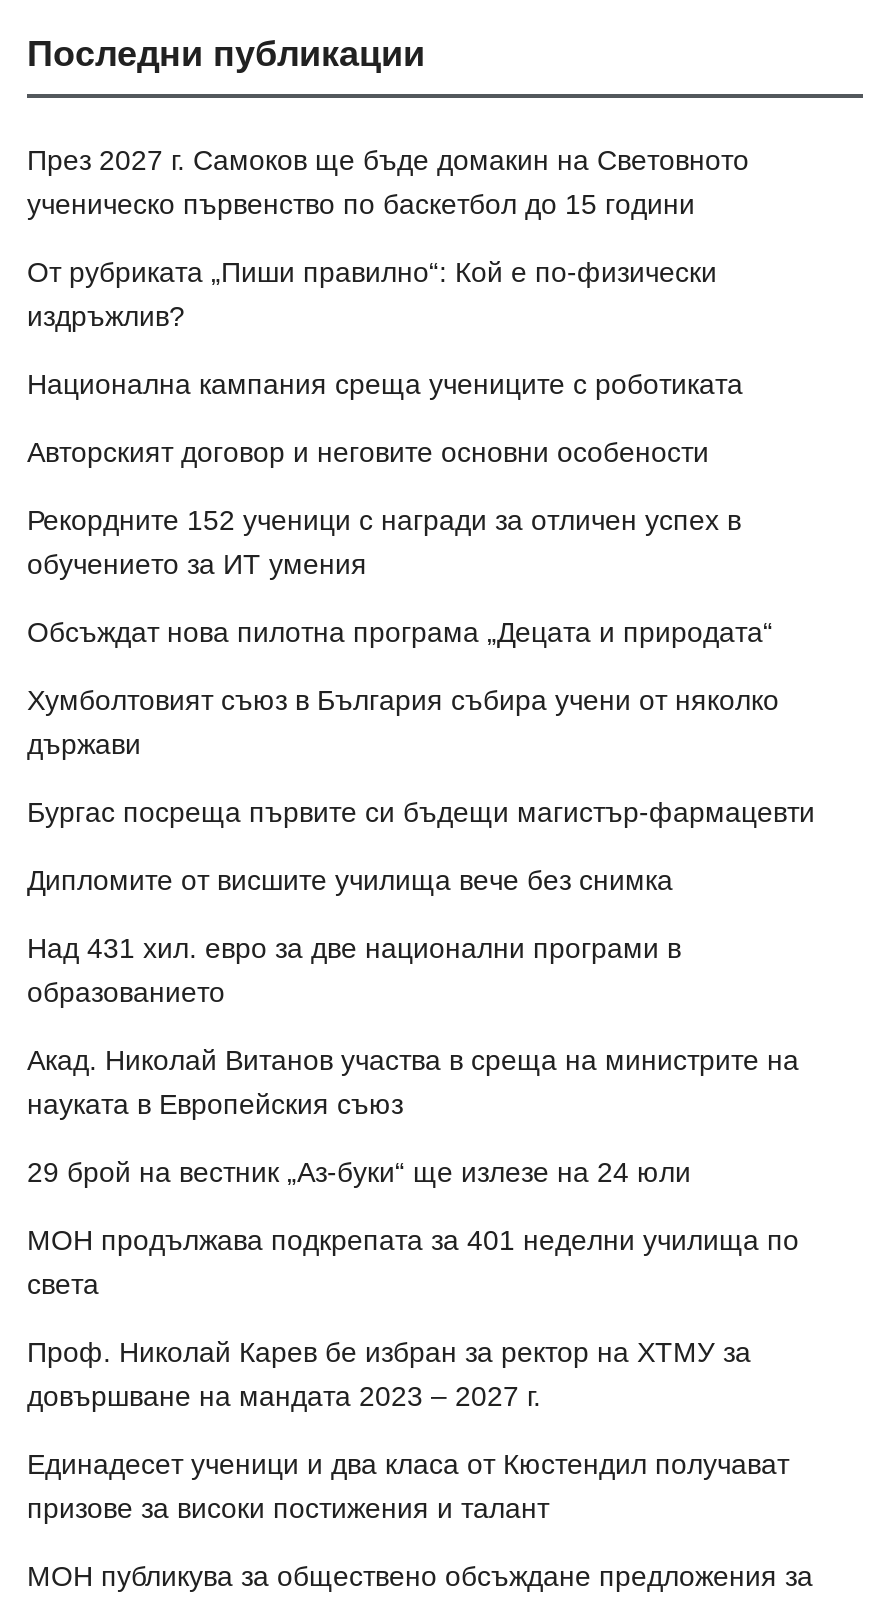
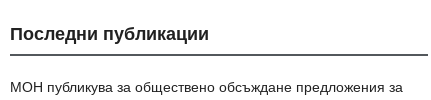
- През 2027 г. Самоков ще бъде домакин на Световното
- ученическо първенство по баскетбол до 15 години
- От рубриката „Пиши правилно“: Кой е по-физически
- издръжлив?
- Национална кампания среща учениците с роботиката
- Авторският договор и неговите основни особености
- Рекордните 152 ученици с награди за отличен успех в
- обучението за ИТ умения
- Обсъждат нова пилотна програма „Децата и природата“
- Хумболтовият съюз в България събира учени от няколко
- държави
- Бургас посреща първите си бъдещи магистър-фармацевти
- Дипломите от висшите училища вече без снимка
- Над 431 хил. евро за две национални програми в
- образованието
- Акад. Николай Витанов участва в среща на министрите на
- науката в Европейския съюз
- 29 брой на вестник „Аз-буки“ ще излезе на 24 юли
- МОН продължава подкрепата за 401 неделни училища по
- света
- Проф. Николай Карев бе избран за ректор на ХТМУ за
- довършване на мандата 2023 – 2027 г.
- Единадесет ученици и два класа от Кюстендил получават
- призове за високи постижения и талант
